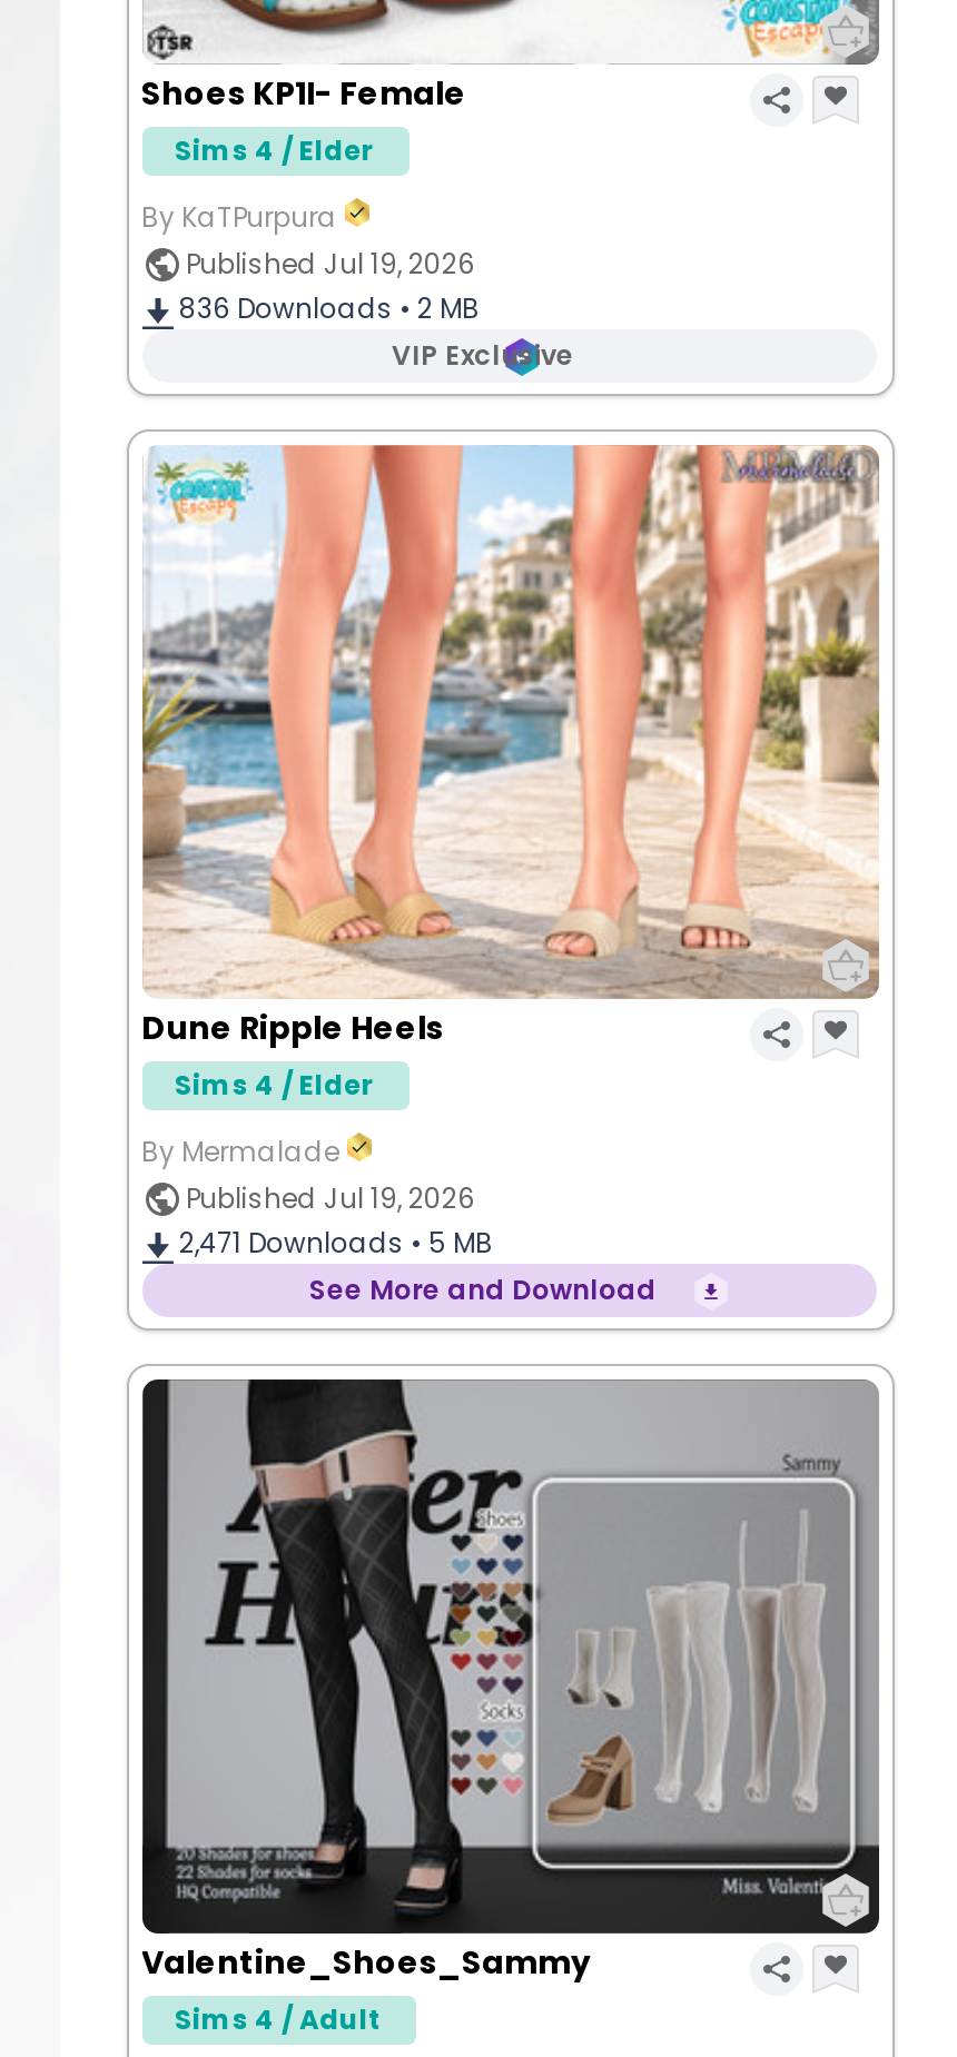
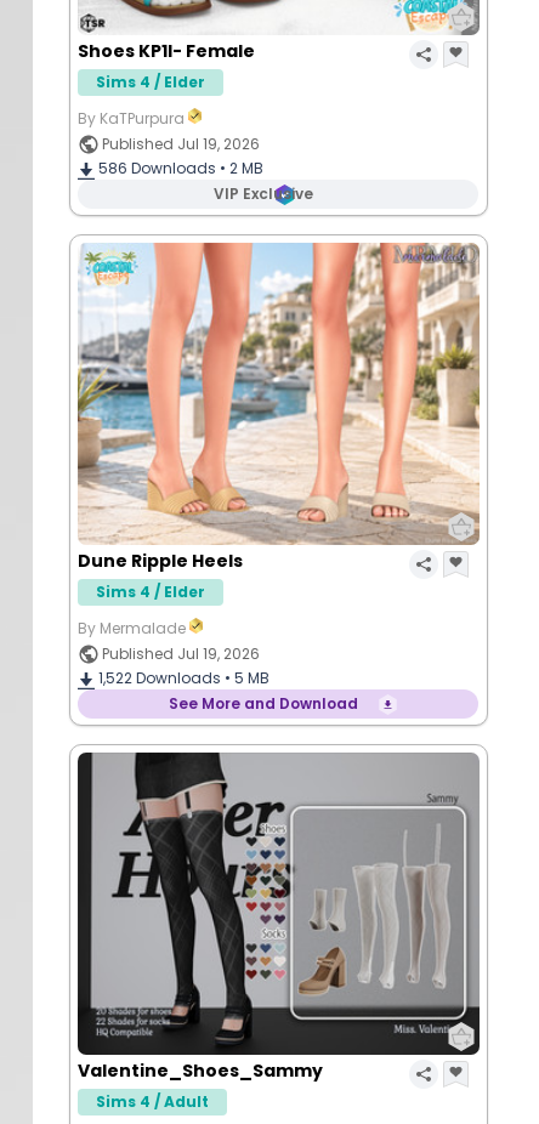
- 836 Downloads • 2 MB
+ 586 Downloads • 2 MB

- 2,471 Downloads • 5 MB
+ 1,522 Downloads • 5 MB
